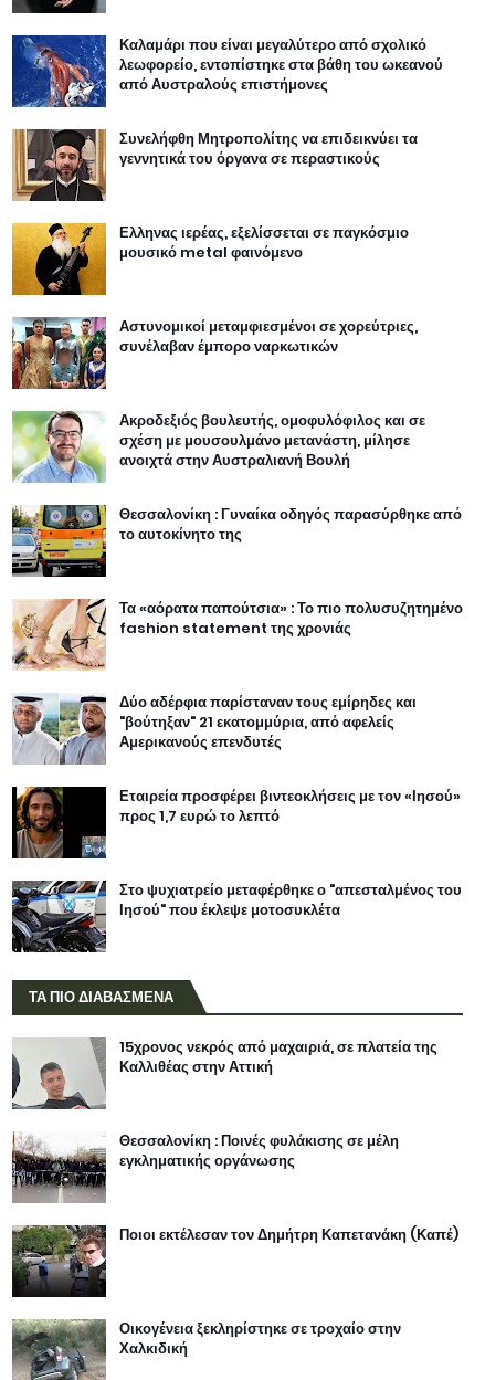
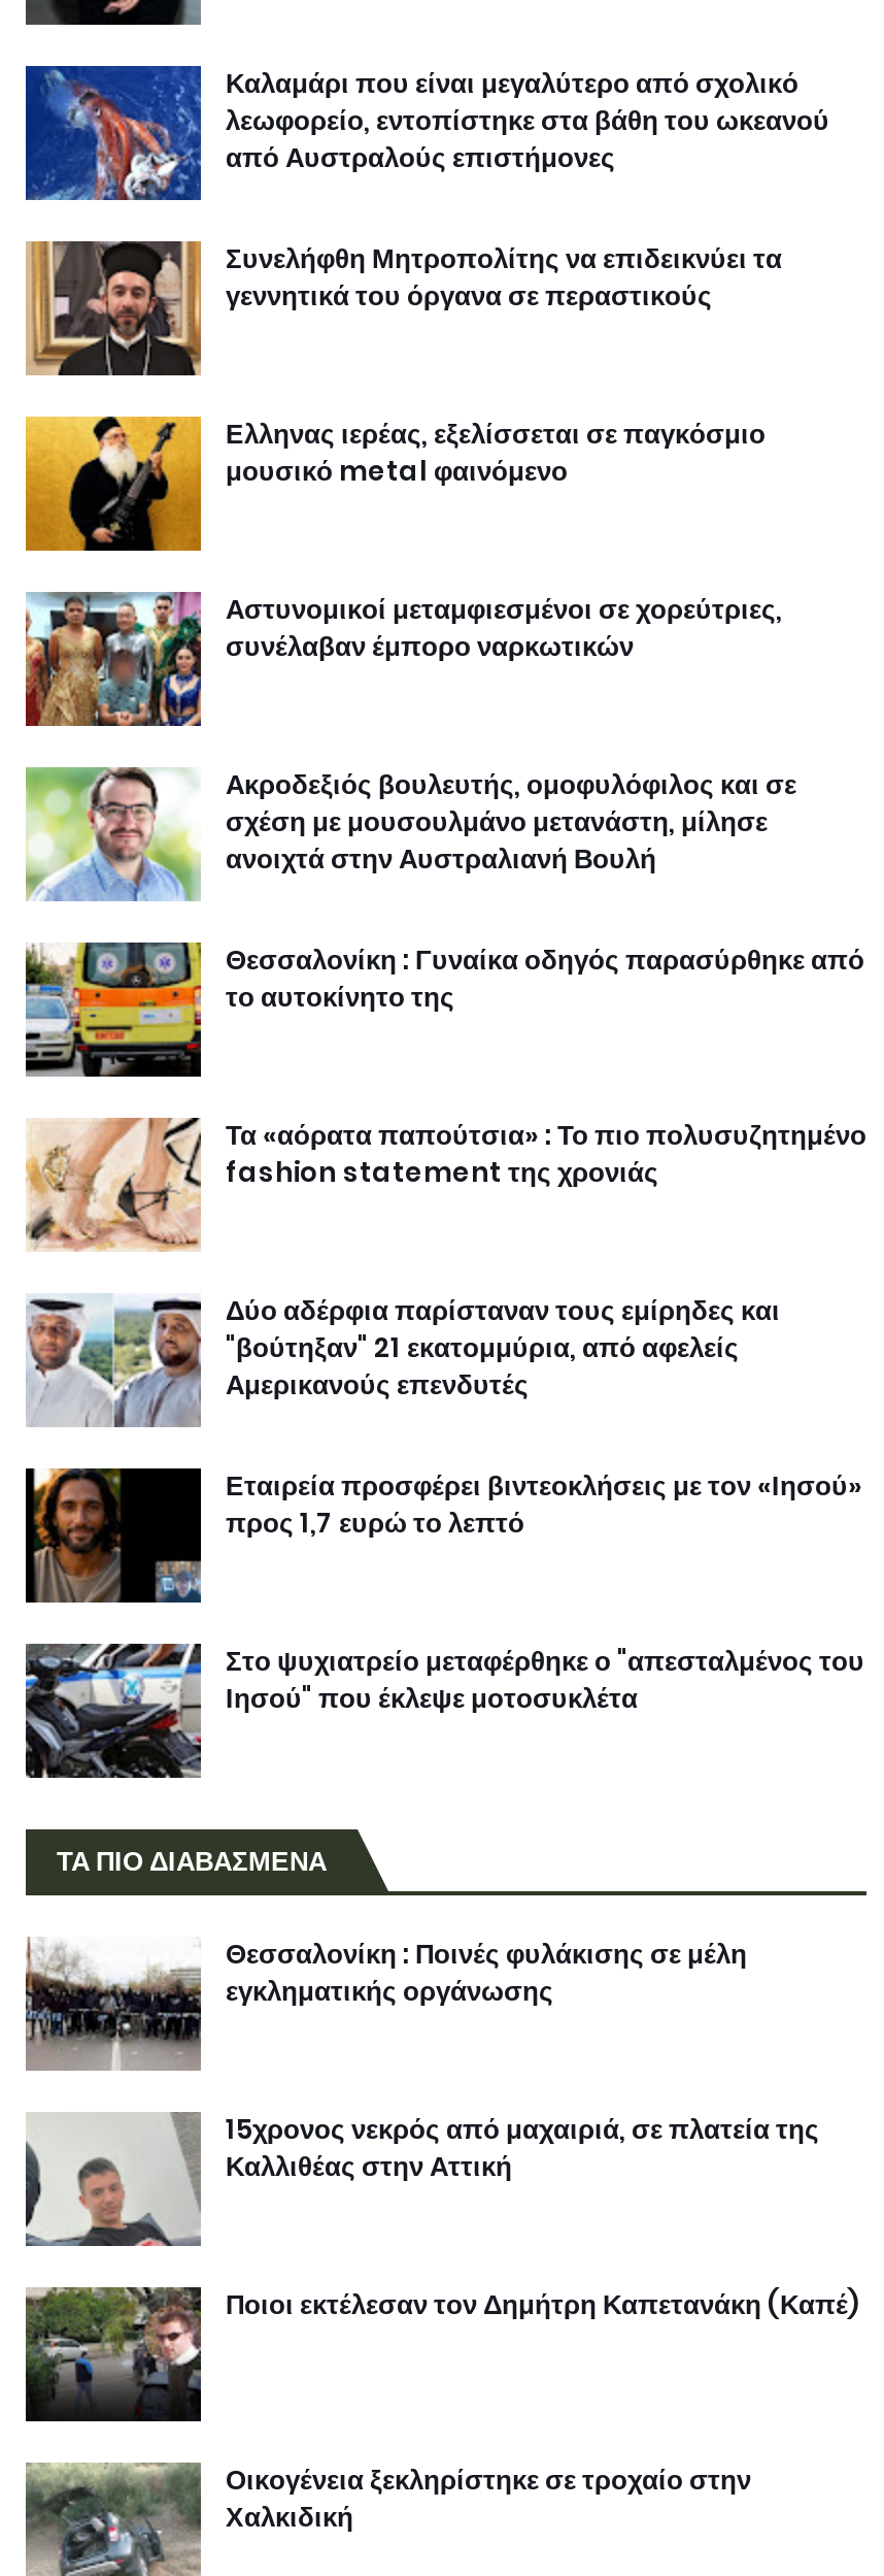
moved down: [image] | 15χρονος νεκρός από μαχαιριά, σε πλατεία της | Καλλιθέας στην Αττική

moved up: [image] | Θεσσαλονίκη : Ποινές φυλάκισης σε μέλη | εγκληματικής οργάνωσης
